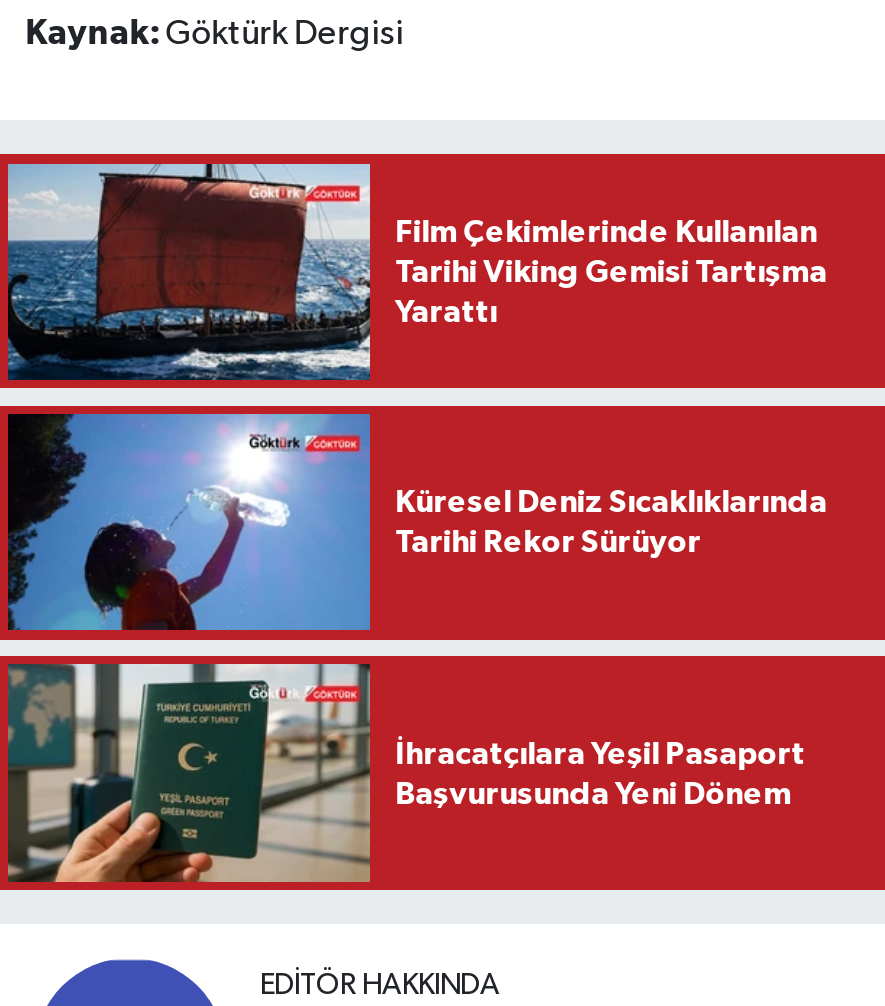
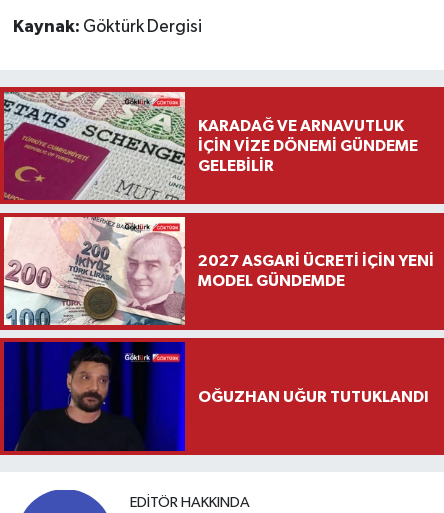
- [image]
- Film Çekimlerinde Kullanılan
- Tarihi Viking Gemisi Tartışma
- Yarattı
+ [image]
+ KARADAĞ VE ARNAVUTLUK
+ İÇİN VİZE DÖNEMİ GÜNDEME
+ GELEBİLİR

- [image]
- Küresel Deniz Sıcaklıklarında
- Tarihi Rekor Sürüyor
+ [image]
+ 2027 ASGARİ ÜCRETİ İÇİN YENİ
+ MODEL GÜNDEMDE

- [image]
- İhracatçılara Yeşil Pasaport
- Başvurusunda Yeni Dönem
+ [image]
+ OĞUZHAN UĞUR TUTUKLANDI
